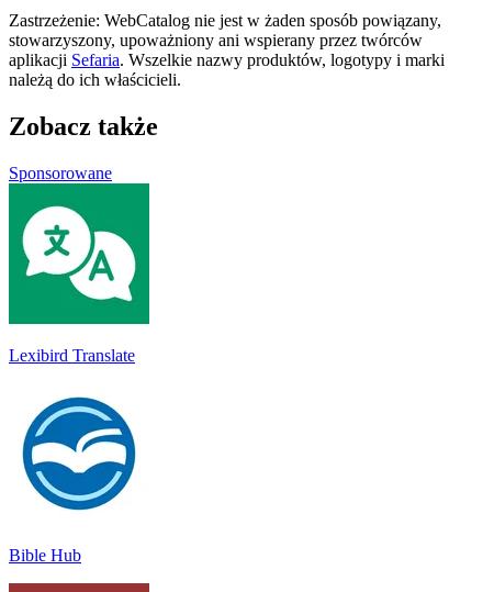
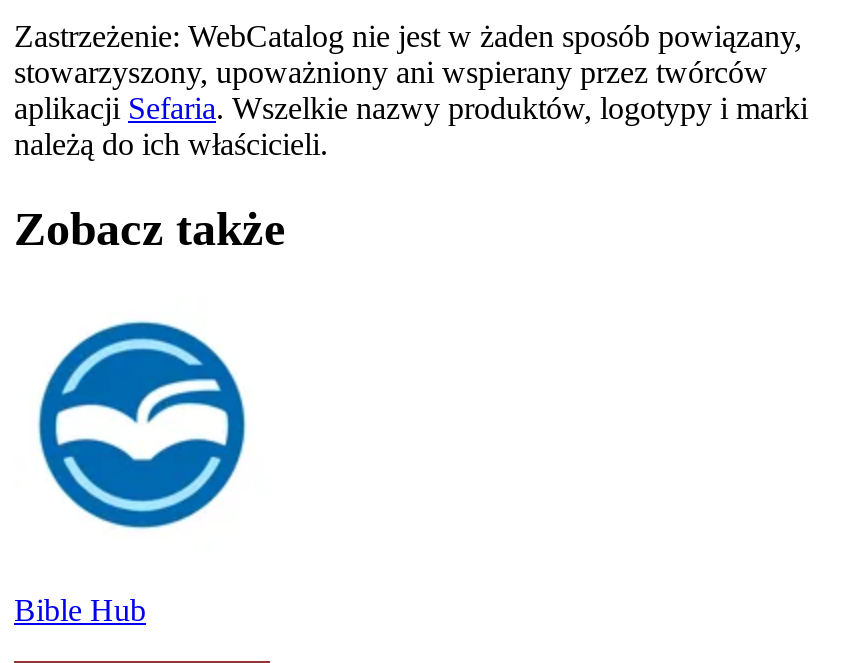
- Sponsorowane

- [image]
- Lexibird Translate
